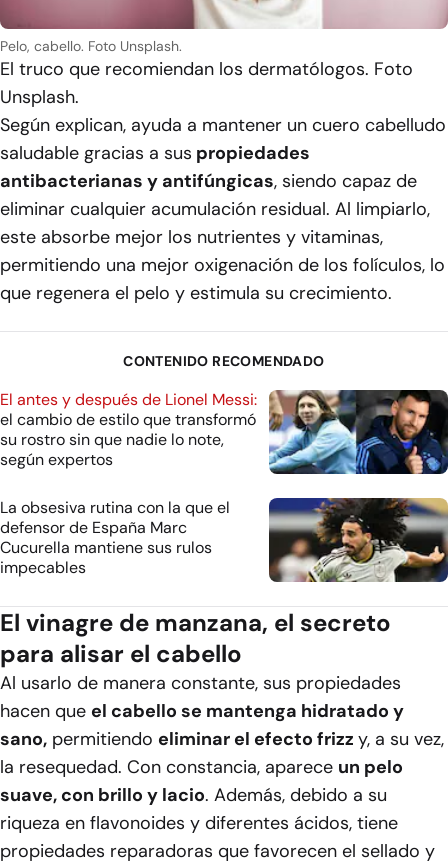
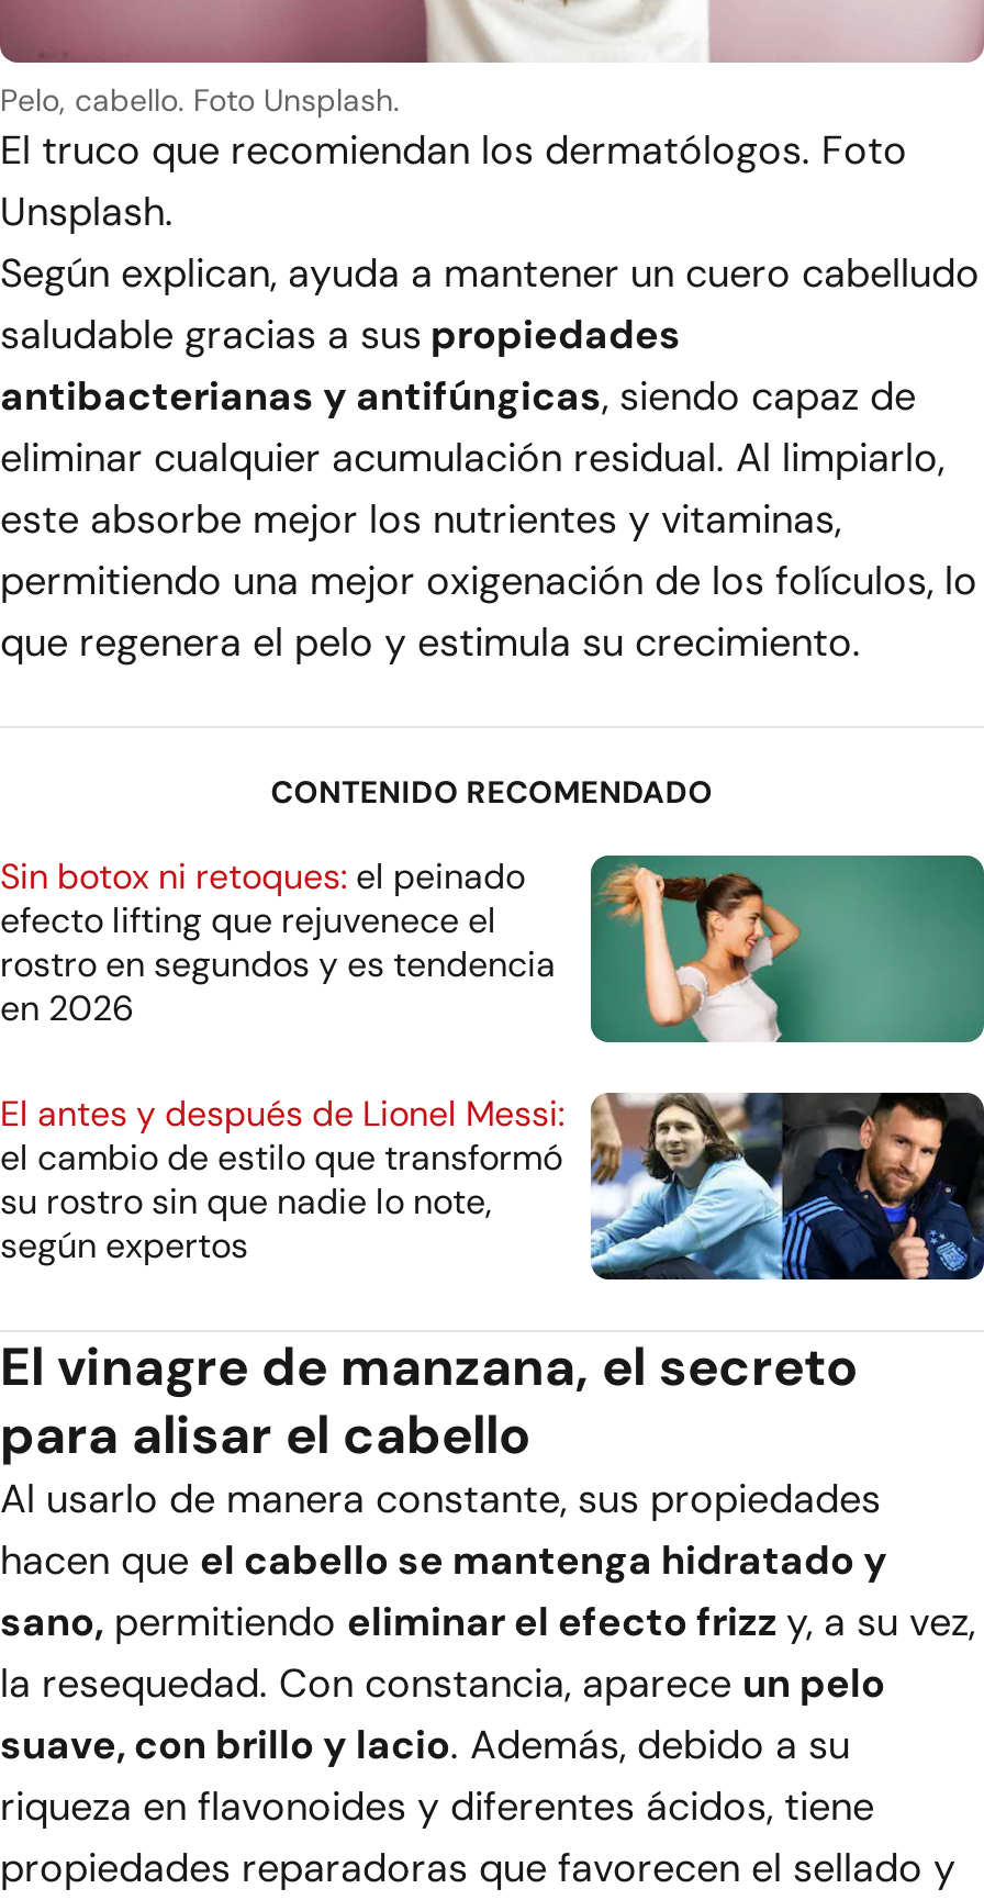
+ [image]
+ Sin botox ni retoques: el peinado
+ efecto lifting que rejuvenece el
+ rostro en segundos y es tendencia
+ en 2026

moved down: [image] | El antes y después de Lionel Messi: | el cambio de estilo que transformó | su rostro sin que nadie lo note, | según expertos

- [image]
- La obsesiva rutina con la que el
- defensor de España Marc
- Cucurella mantiene sus rulos
- impecables
